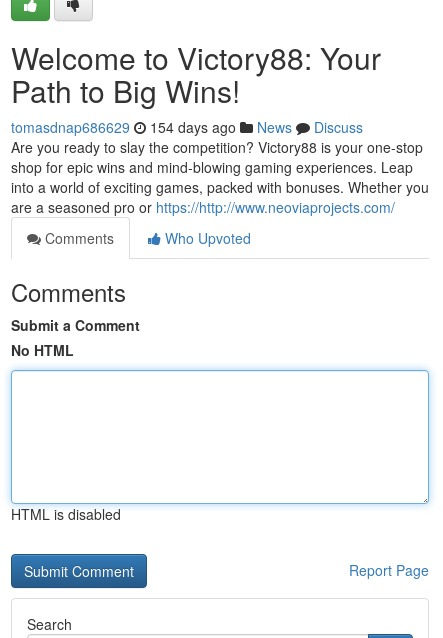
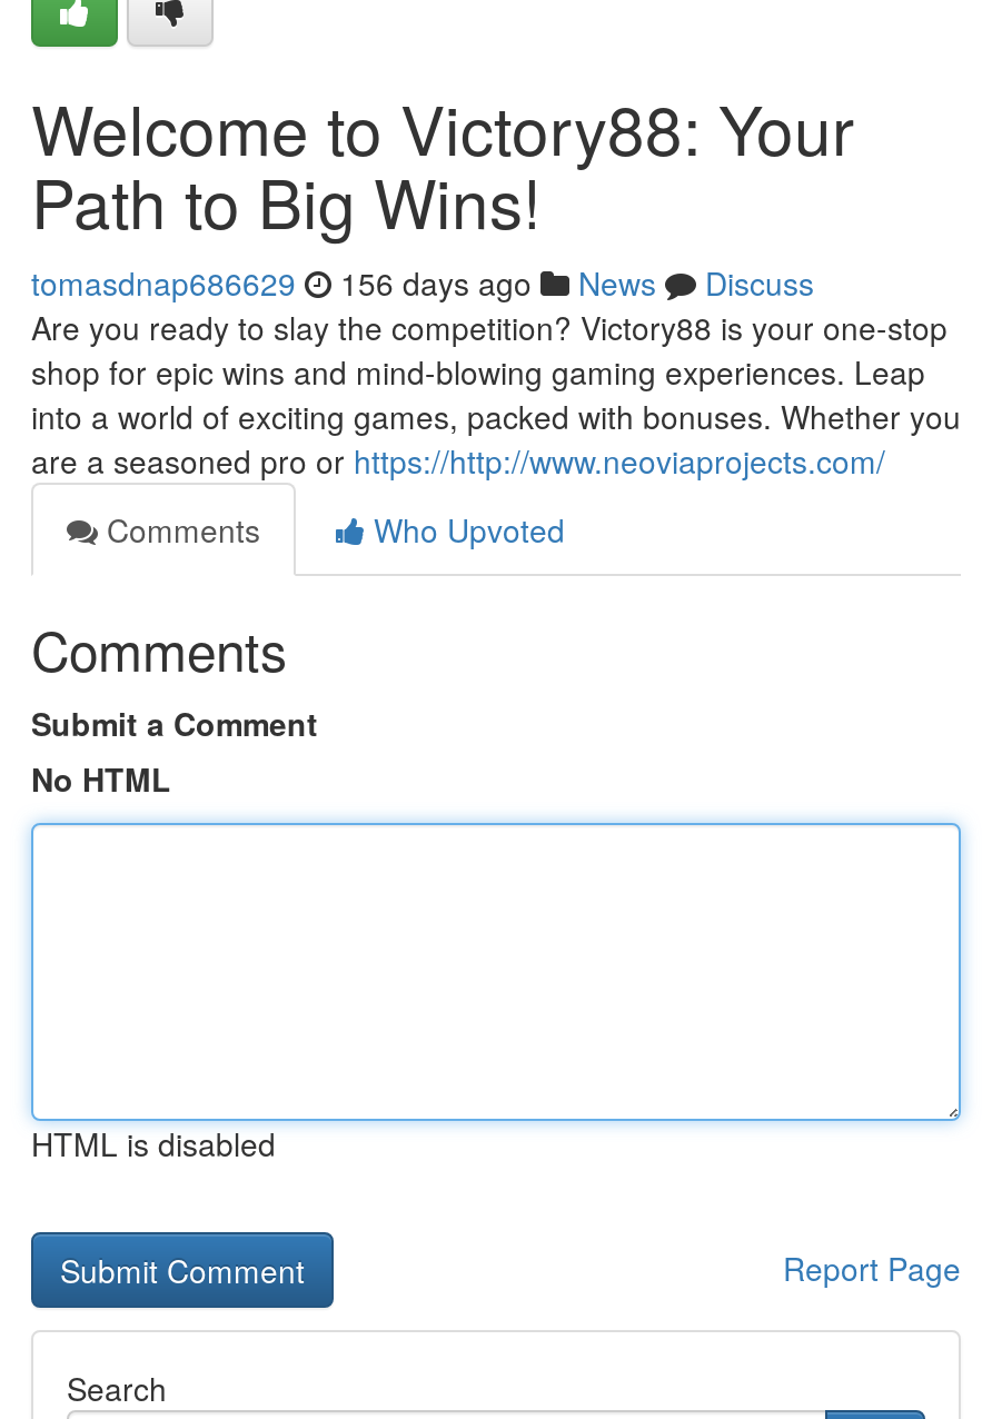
- tomasdnap686629 154 days ago News Discuss
+ tomasdnap686629 156 days ago News Discuss
